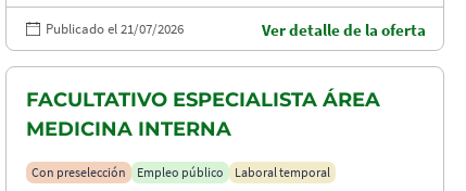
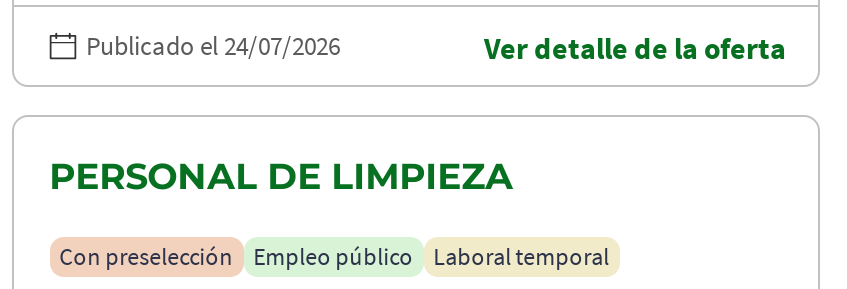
- Publicado el 21/07/2026
+ Publicado el 24/07/2026

- FACULTATIVO ESPECIALISTA ÁREA
- MEDICINA INTERNA
+ PERSONAL DE LIMPIEZA
